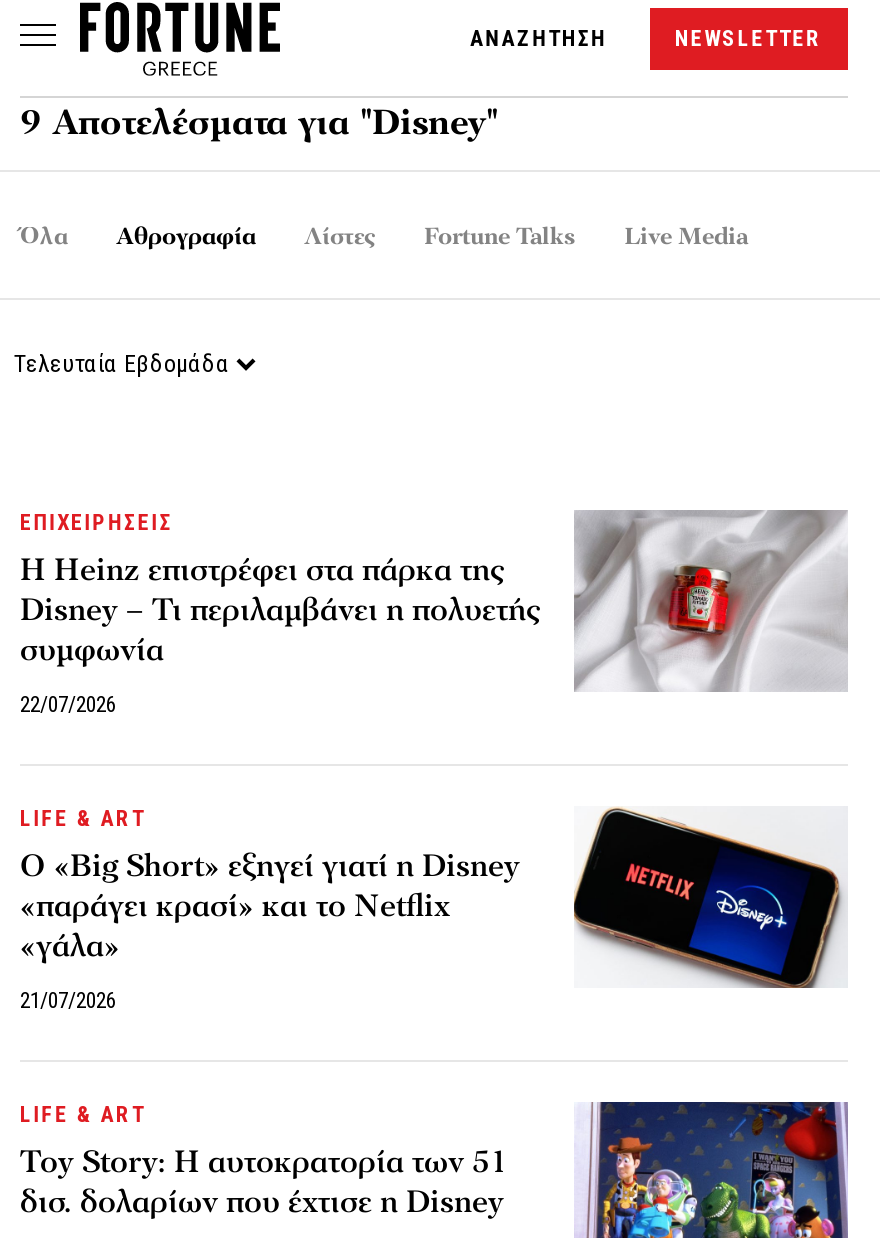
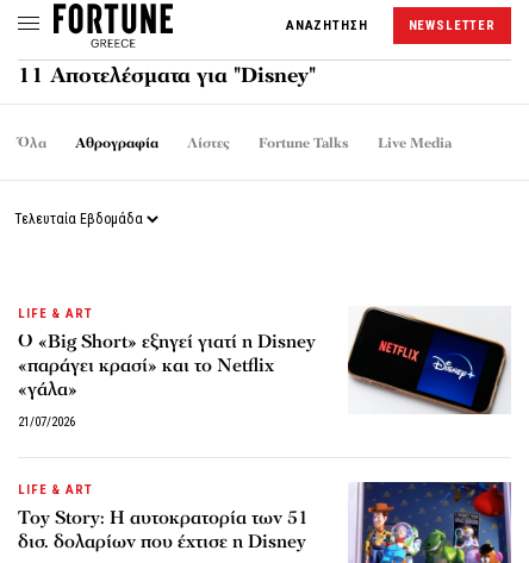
- 9 Αποτελέσματα για "Disney"
+ 11 Αποτελέσματα για "Disney"

- [image]
- ΕΠΙΧΕΙΡΗΣΕΙΣ
- Η Heinz επιστρέφει στα πάρκα της
- Disney – Τι περιλαμβάνει η πολυετής
- συμφωνία
- 22/07/2026
